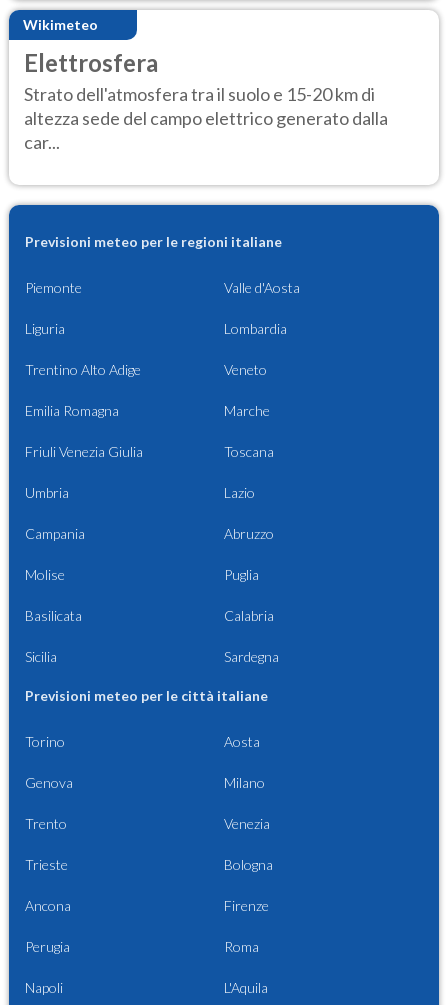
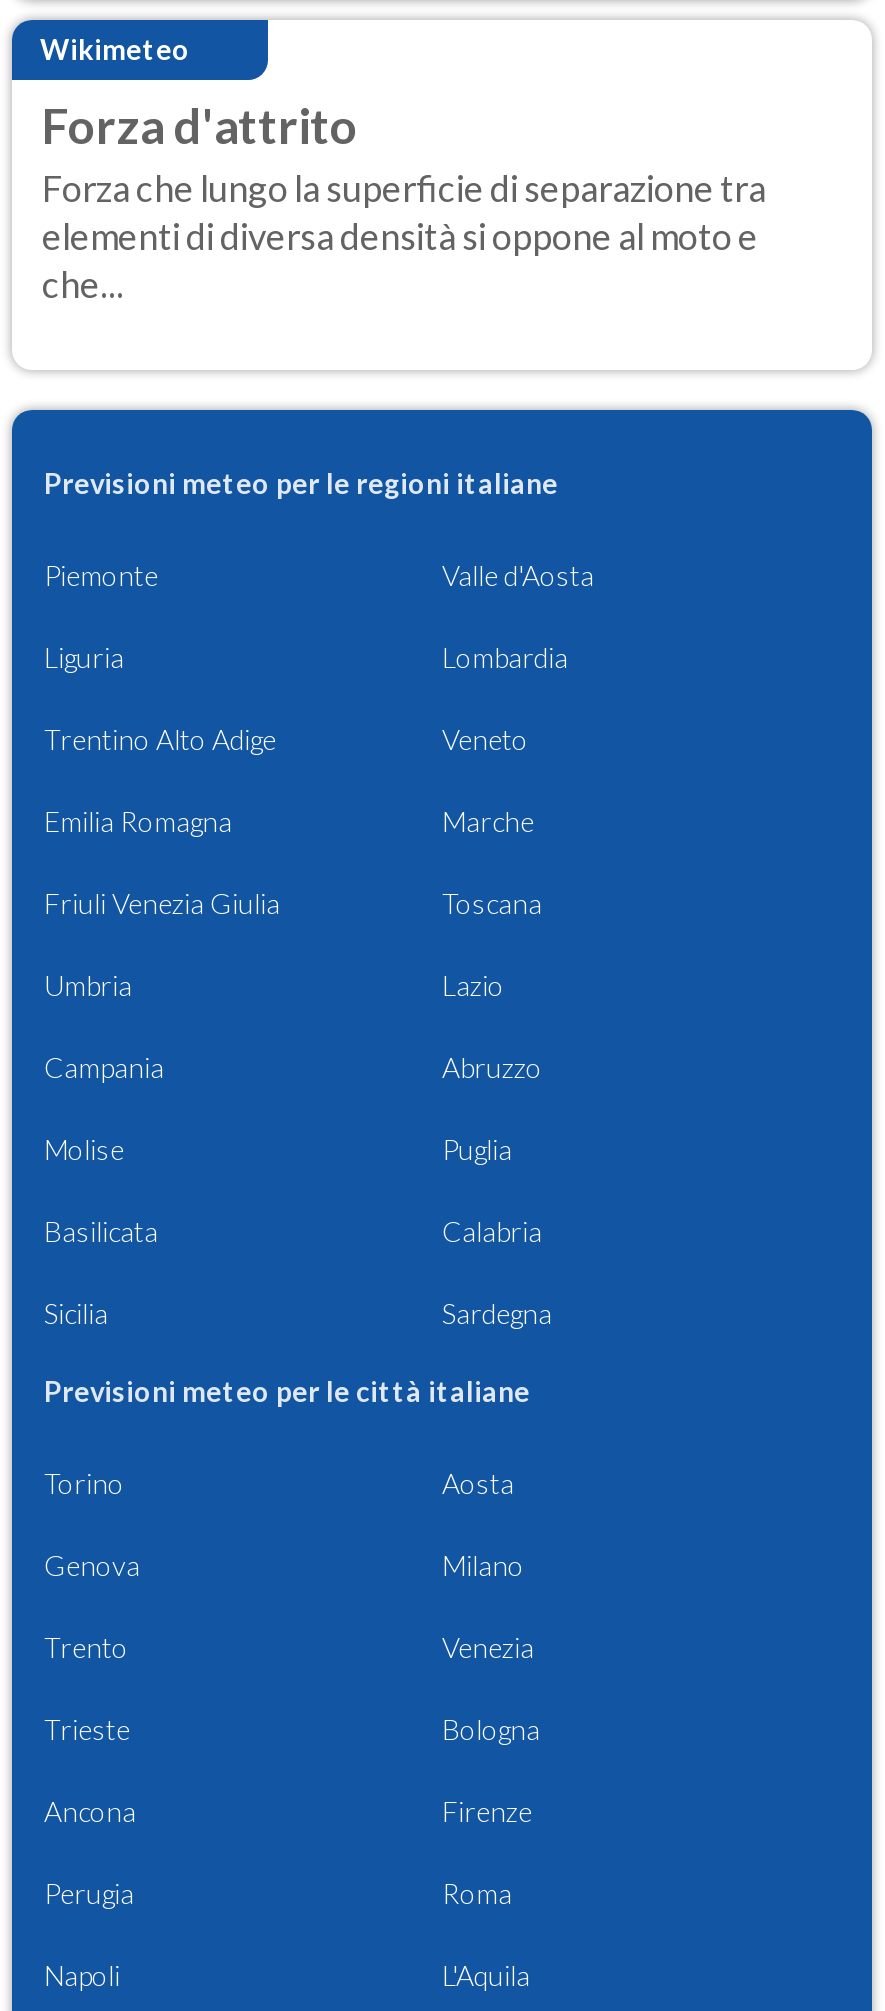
- Elettrosfera
- Strato dell'atmosfera tra il suolo e 15-20 km di
- altezza sede del campo elettrico generato dalla
- car...
+ Forza d'attrito
+ Forza che lungo la superficie di separazione tra
+ elementi di diversa densità si oppone al moto e
+ che...
